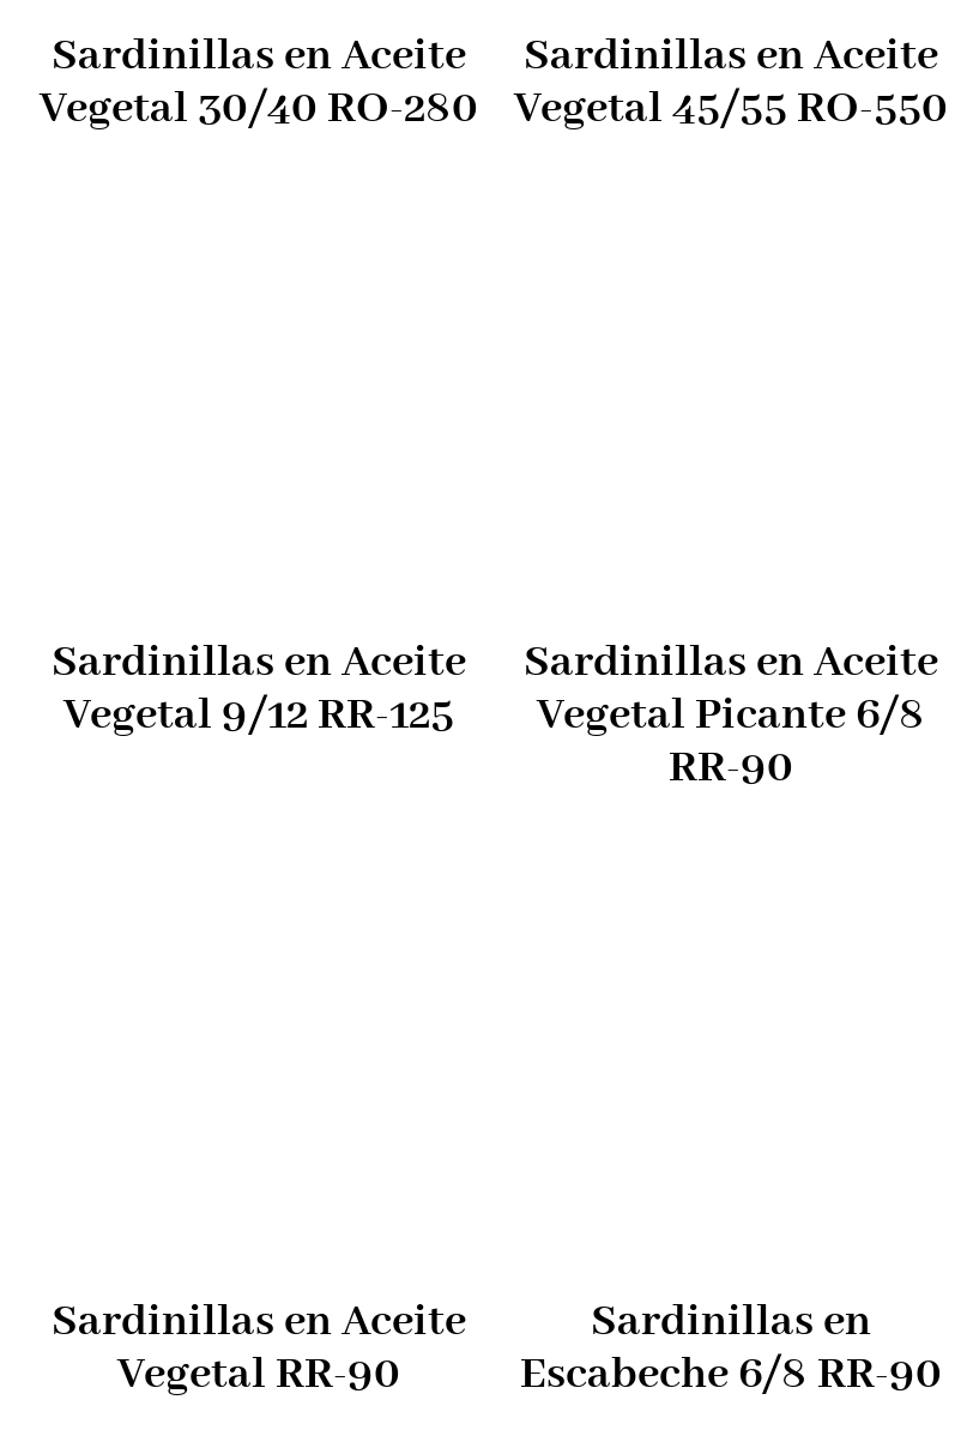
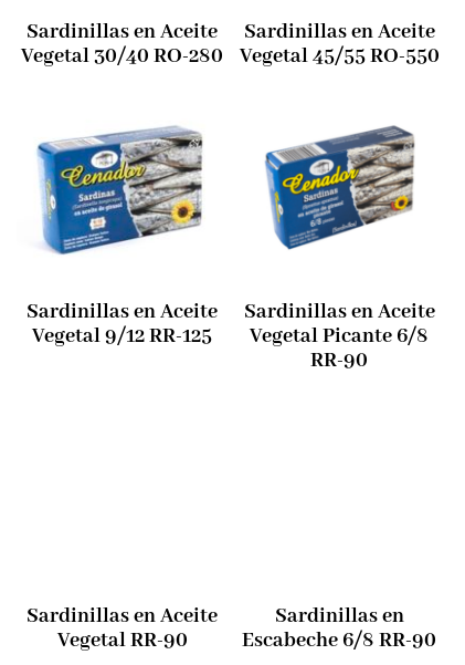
+ [image]

+ [image]
